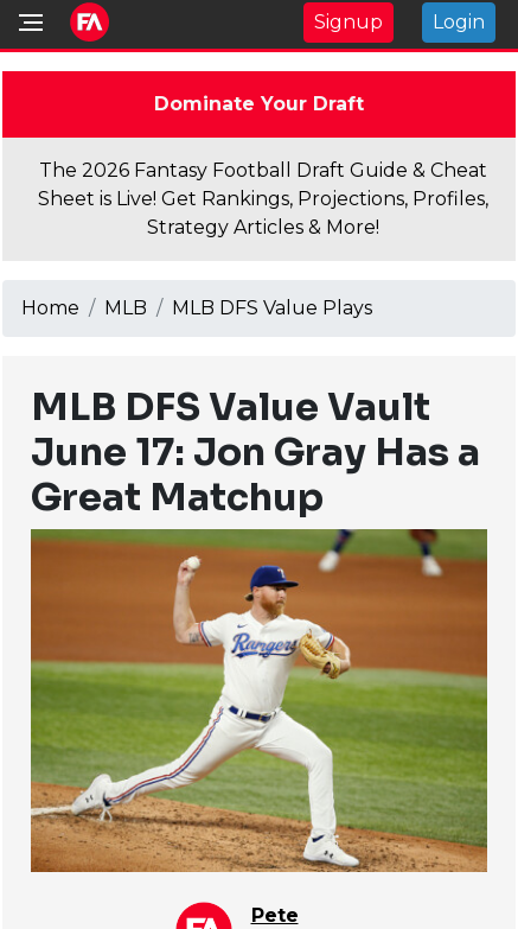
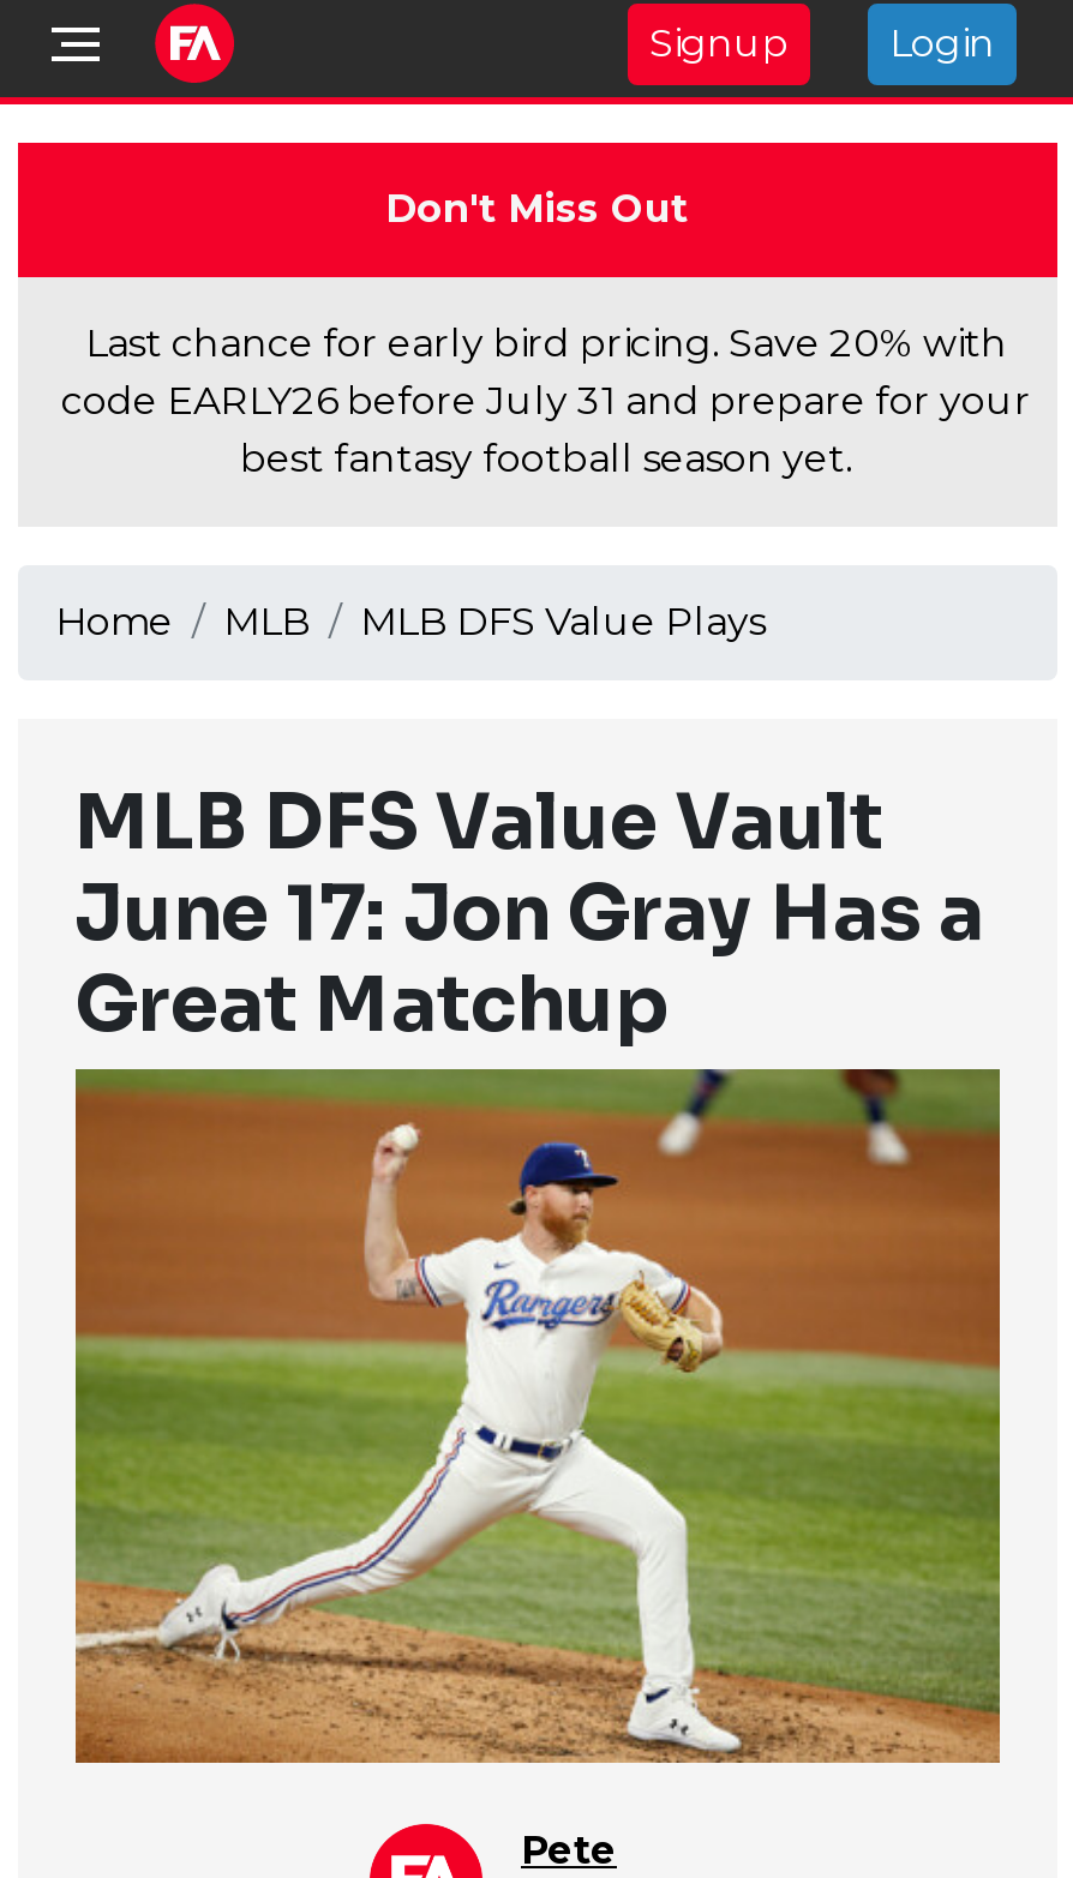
- Dominate Your Draft
+ Don't Miss Out

- The 2026 Fantasy Football Draft Guide & Cheat
- Sheet is Live! Get Rankings, Projections, Profiles,
- Strategy Articles & More!
+ Last chance for early bird pricing. Save 20% with
+ code EARLY26 before July 31 and prepare for your
+ best fantasy football season yet.
